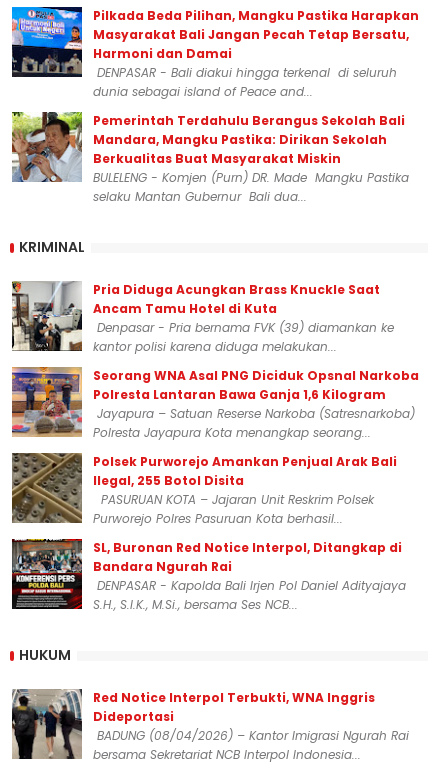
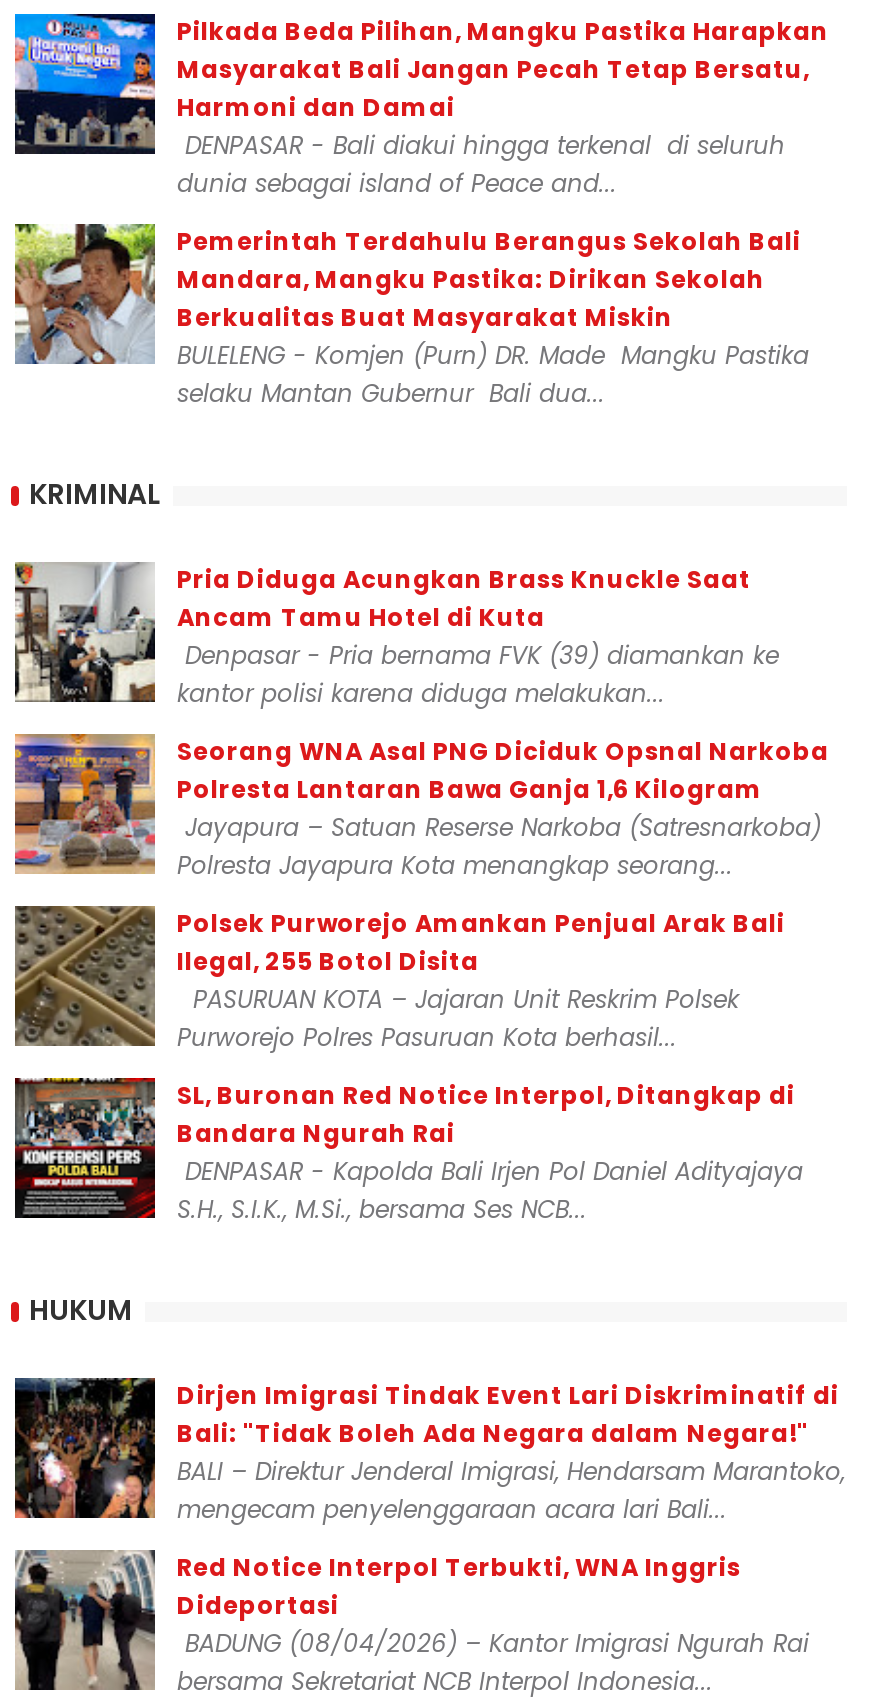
+ [image]
+ Dirjen Imigrasi Tindak Event Lari Diskriminatif di
+ Bali: "Tidak Boleh Ada Negara dalam Negara!"
+ BALI – Direktur Jenderal Imigrasi, Hendarsam Marantoko,
+ mengecam penyelenggaraan acara lari Bali...
